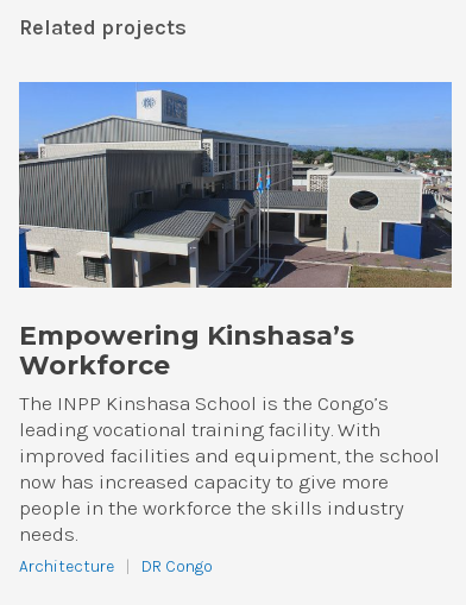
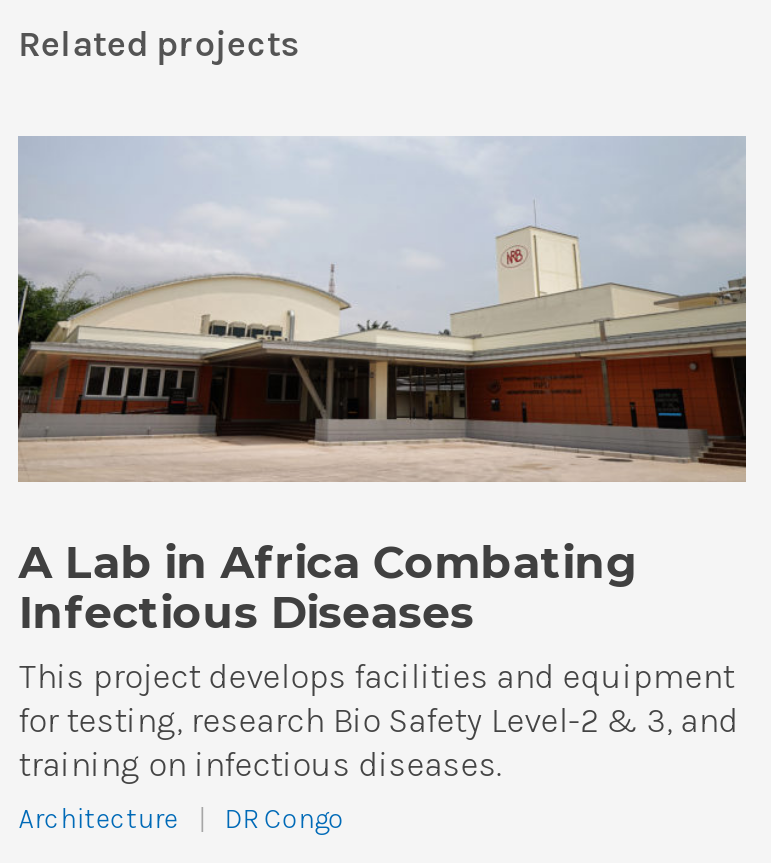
- [image]
- Empowering Kinshasa’s
- Workforce
- The INPP Kinshasa School is the Congo’s
- leading vocational training facility. With
- improved facilities and equipment, the school
- now has increased capacity to give more
- people in the workforce the skills industry
- needs.
+ [image]
+ A Lab in Africa Combating
+ Infectious Diseases
+ This project develops facilities and equipment
+ for testing, research Bio Safety Level-2 & 3, and
+ training on infectious diseases.
